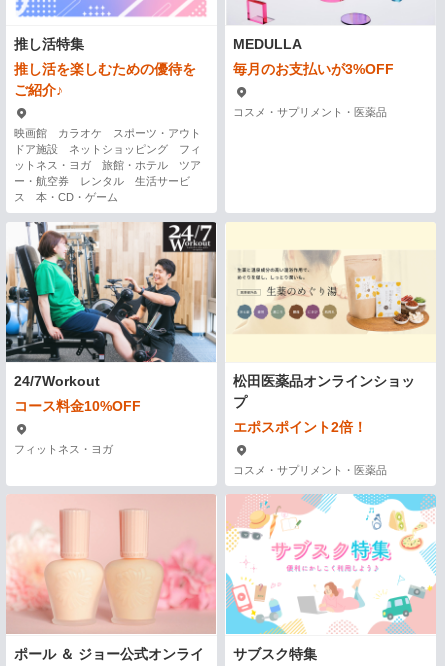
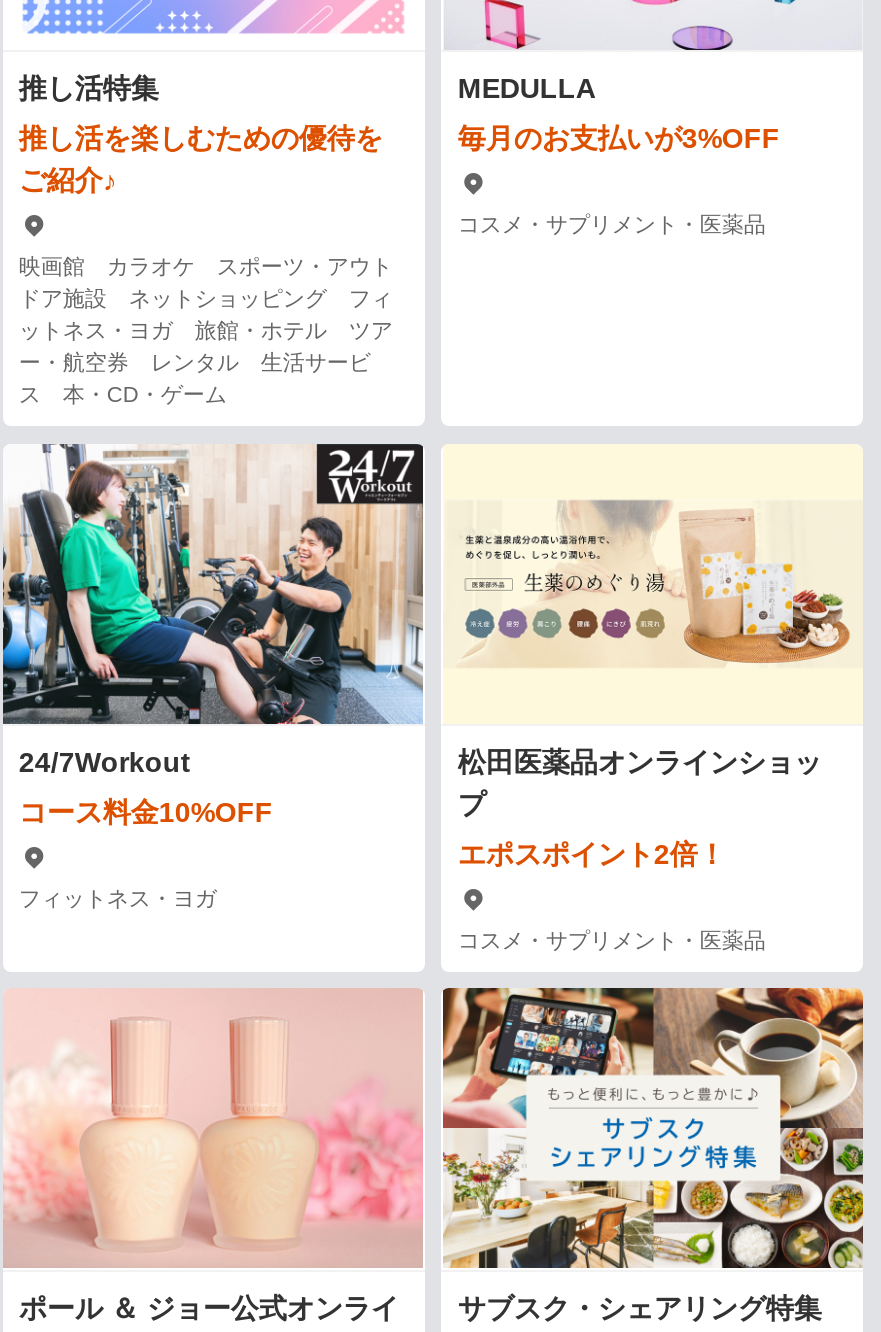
- [image]
- サブスク特集
+ [image]
+ サブスク・シェアリング特集
